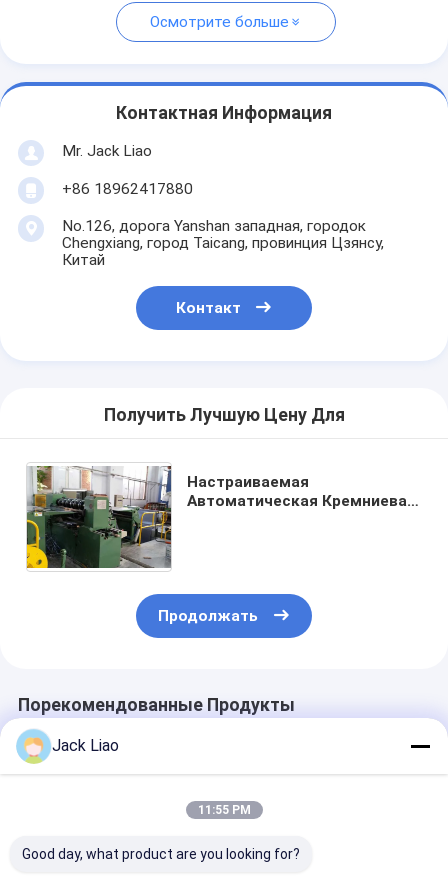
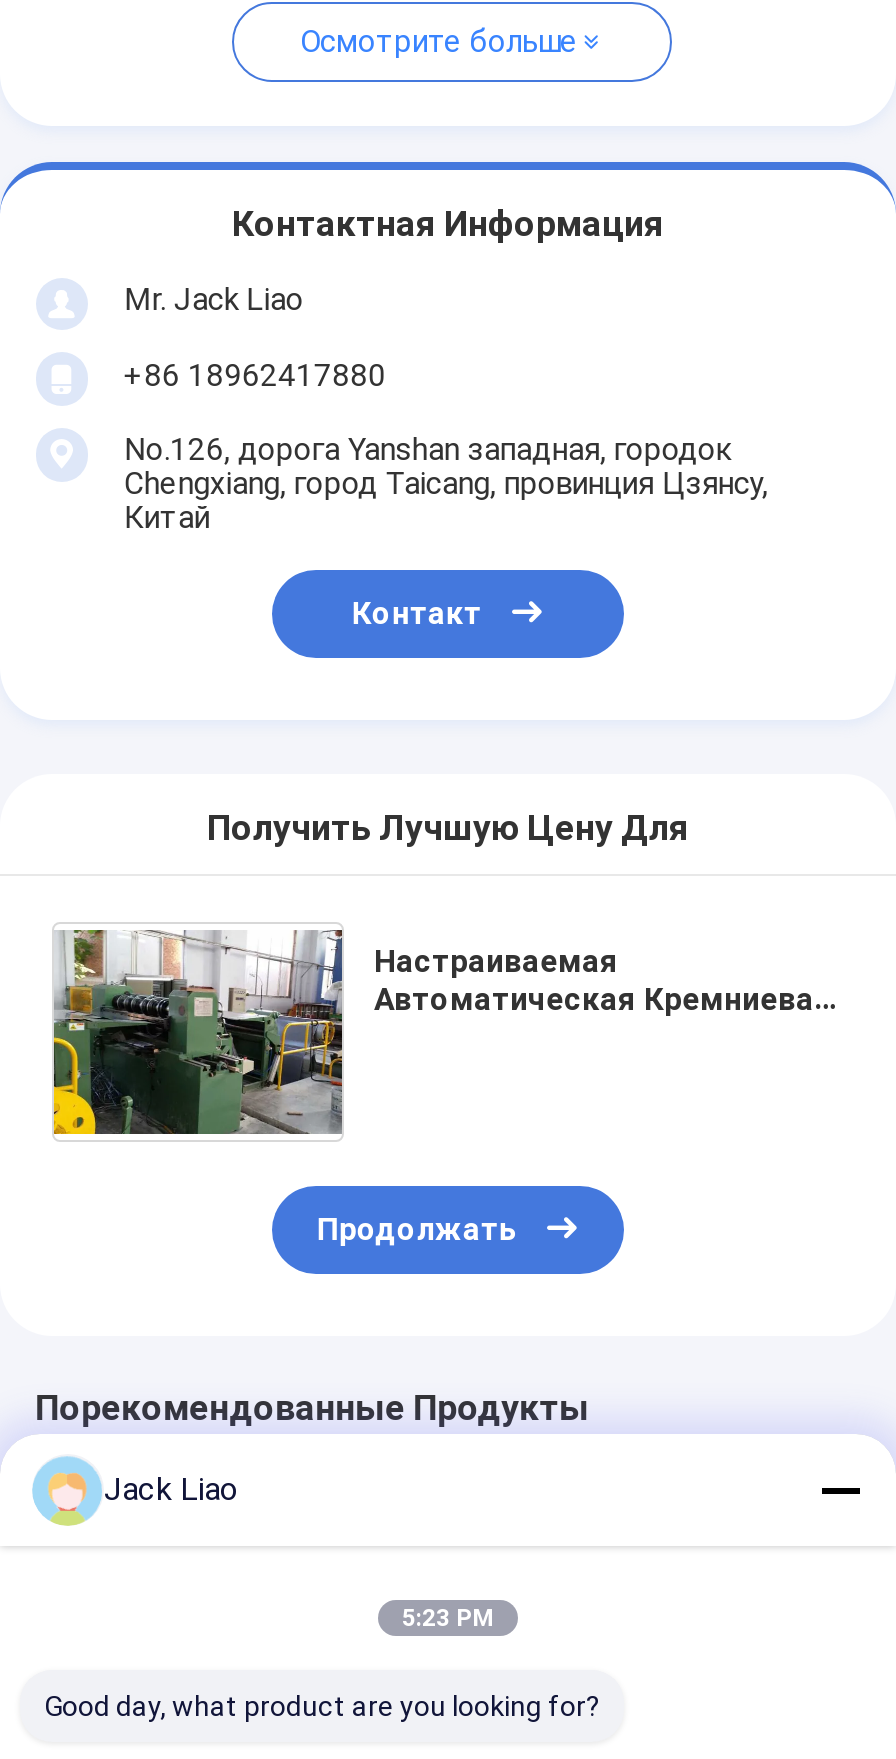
- 11:55 PM
+ 5:23 PM
